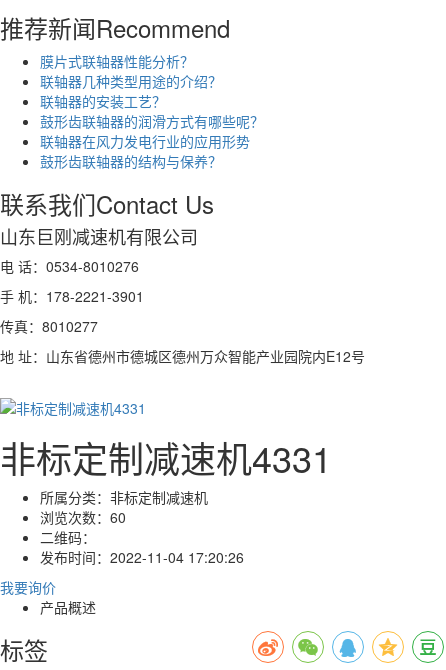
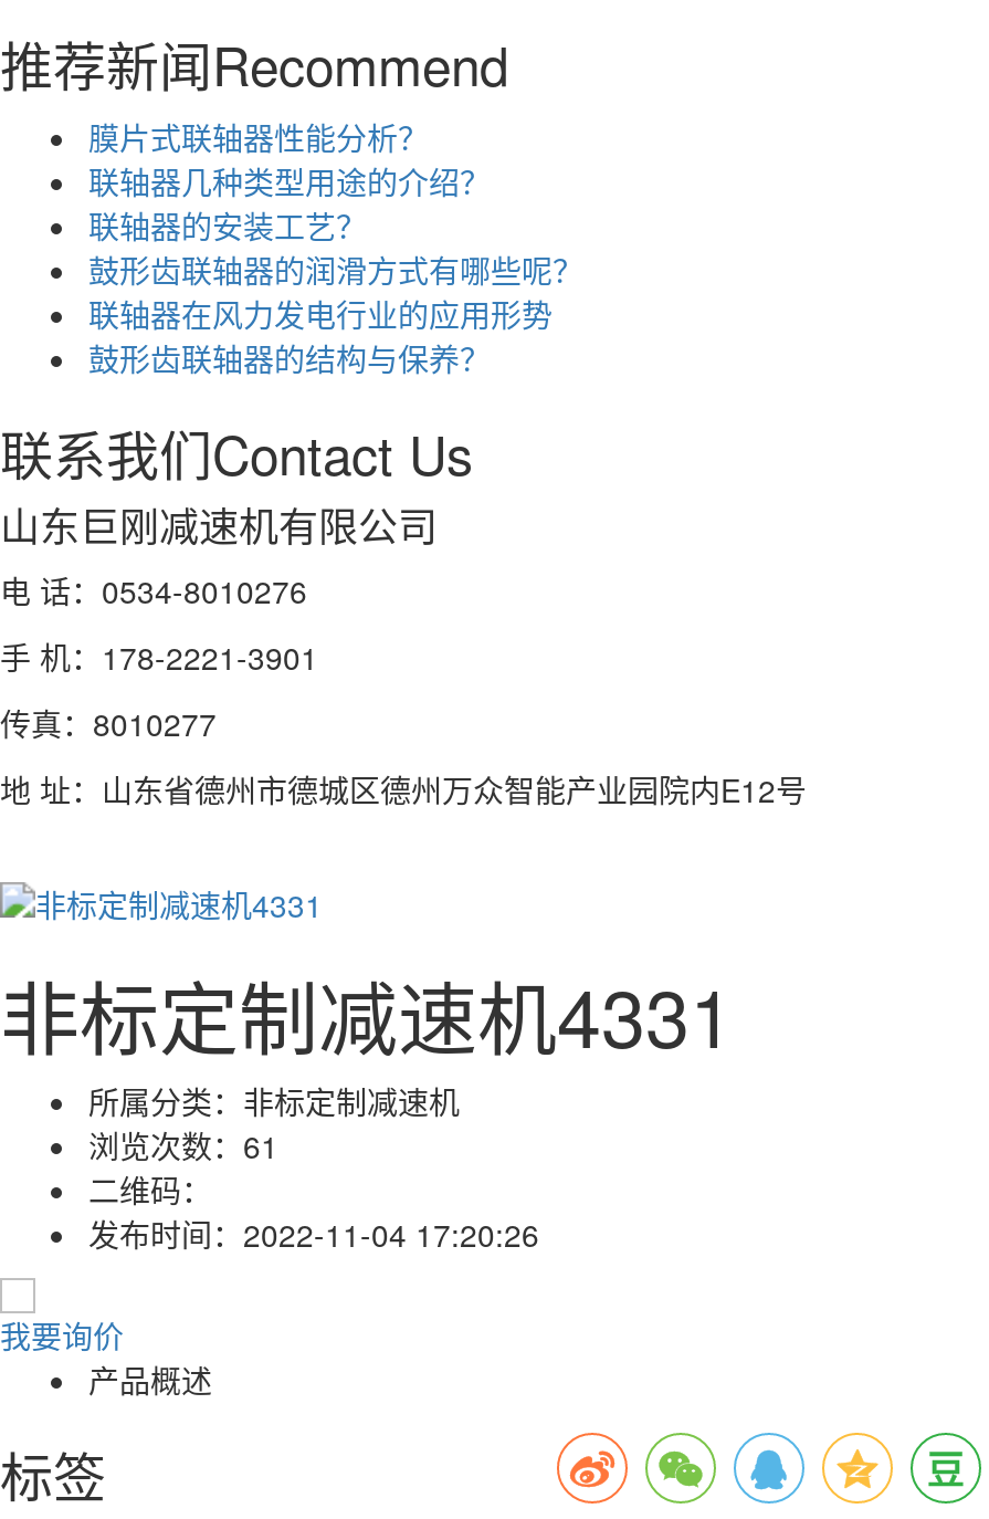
- 浏览次数：60
+ 浏览次数：61
